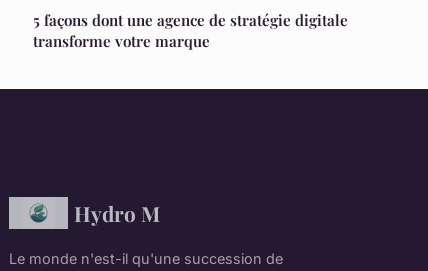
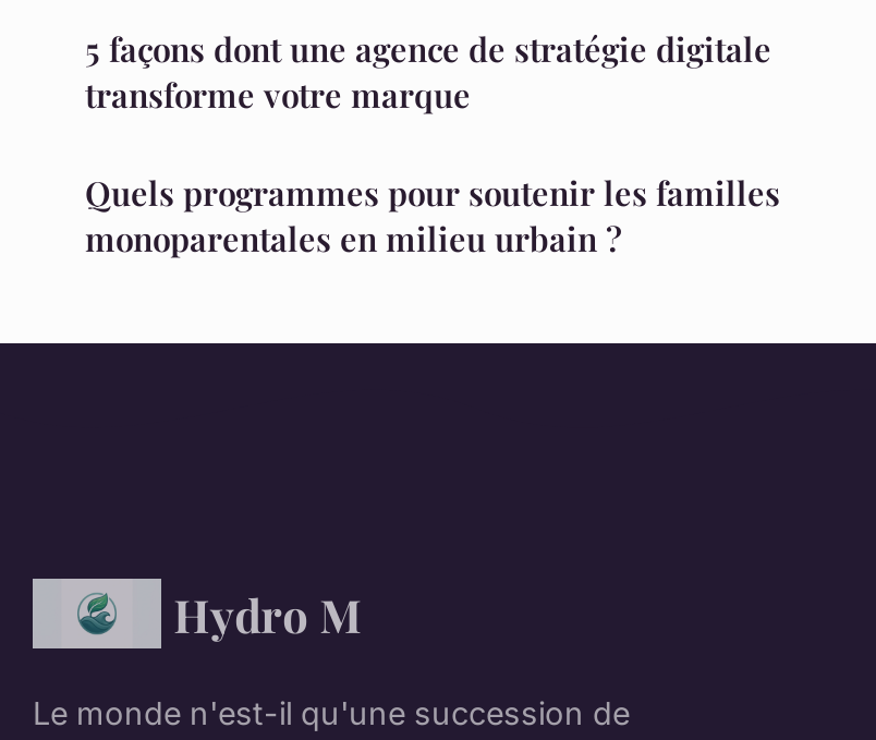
+ Quels programmes pour soutenir les familles
+ monoparentales en milieu urbain ?
